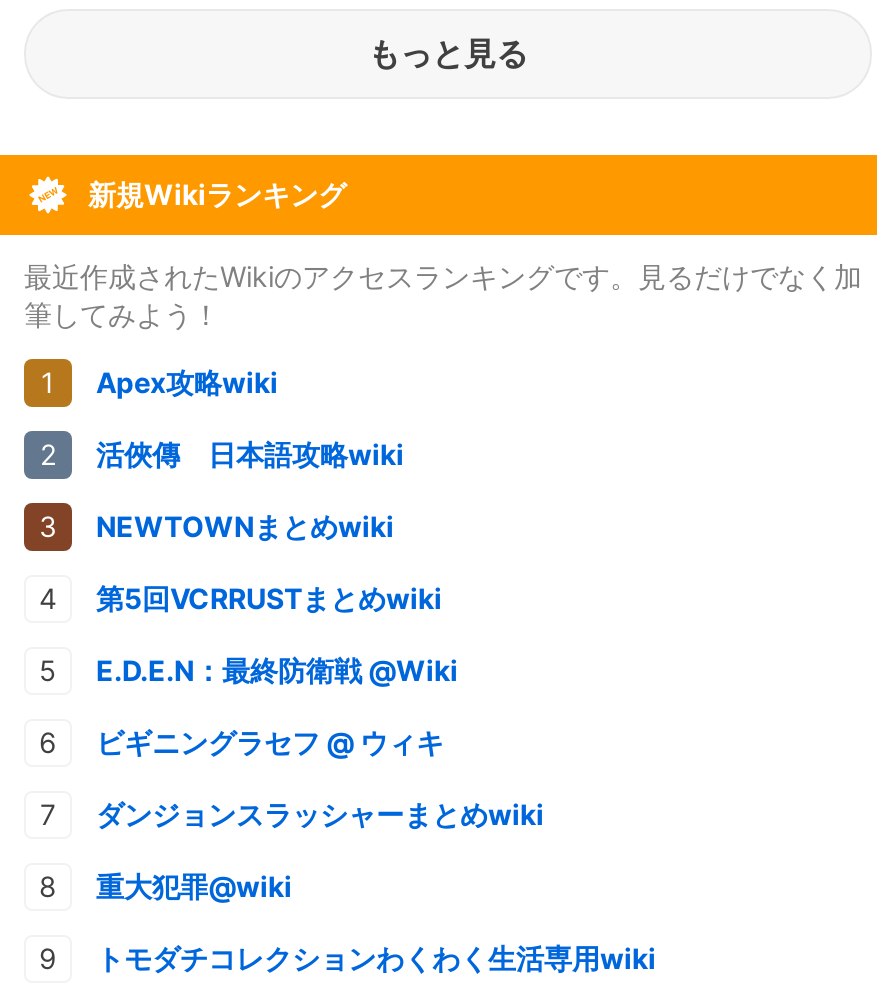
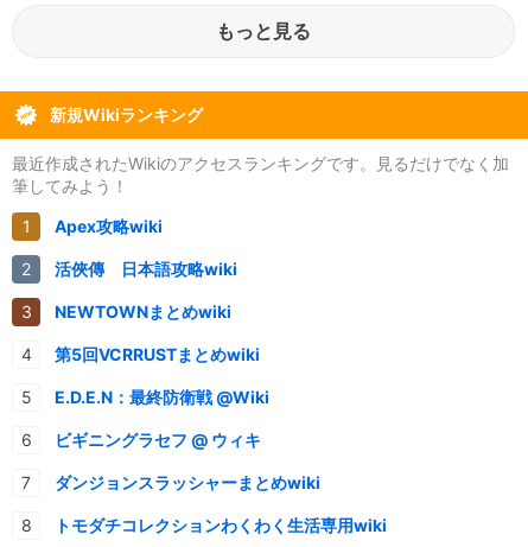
- 重大犯罪@wiki
